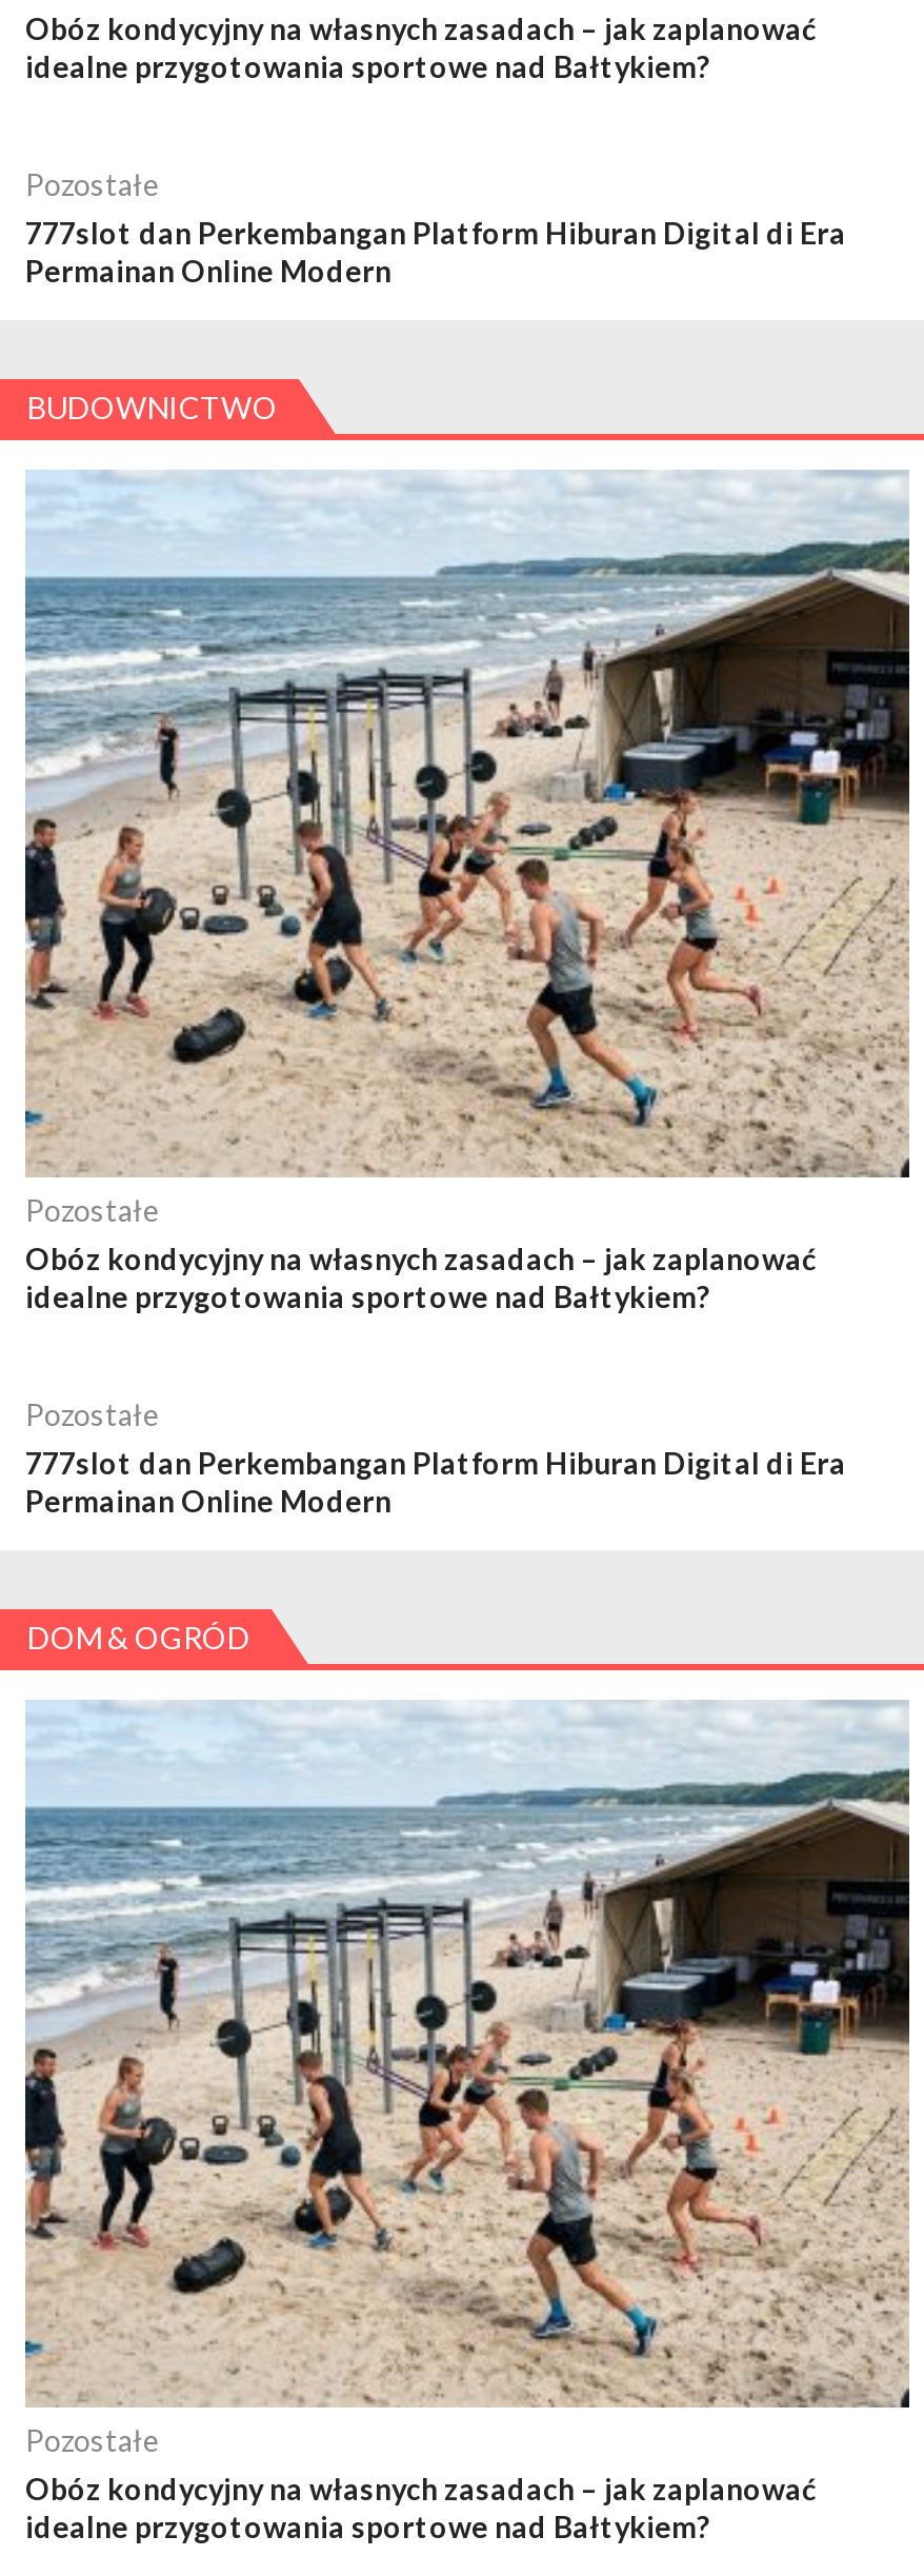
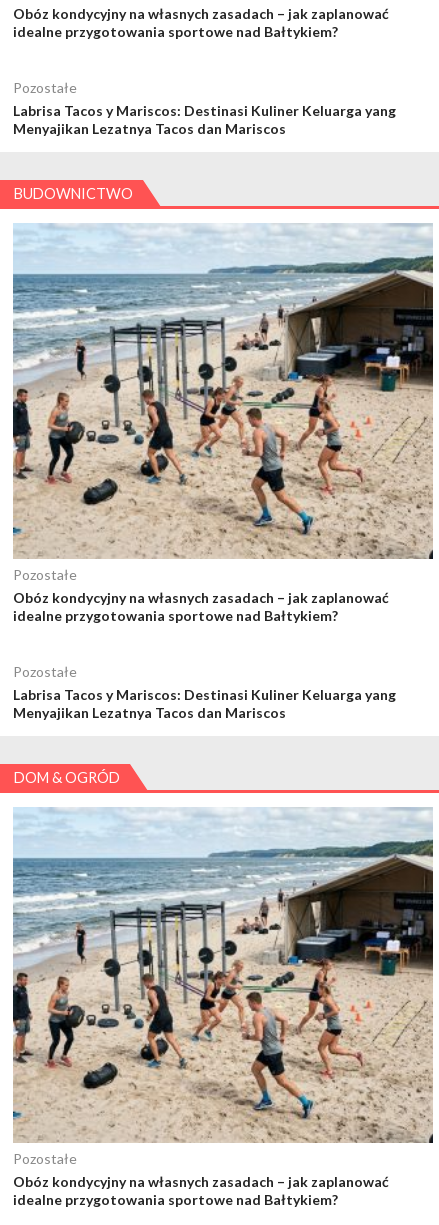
- 777slot dan Perkembangan Platform Hiburan Digital di Era
- Permainan Online Modern
+ Labrisa Tacos y Mariscos: Destinasi Kuliner Keluarga yang
+ Menyajikan Lezatnya Tacos dan Mariscos

- 777slot dan Perkembangan Platform Hiburan Digital di Era
- Permainan Online Modern
+ Labrisa Tacos y Mariscos: Destinasi Kuliner Keluarga yang
+ Menyajikan Lezatnya Tacos dan Mariscos
